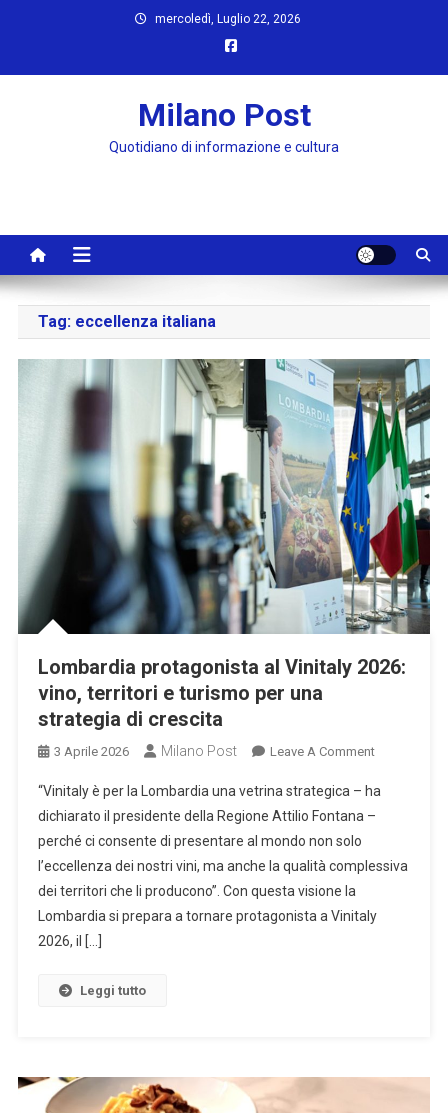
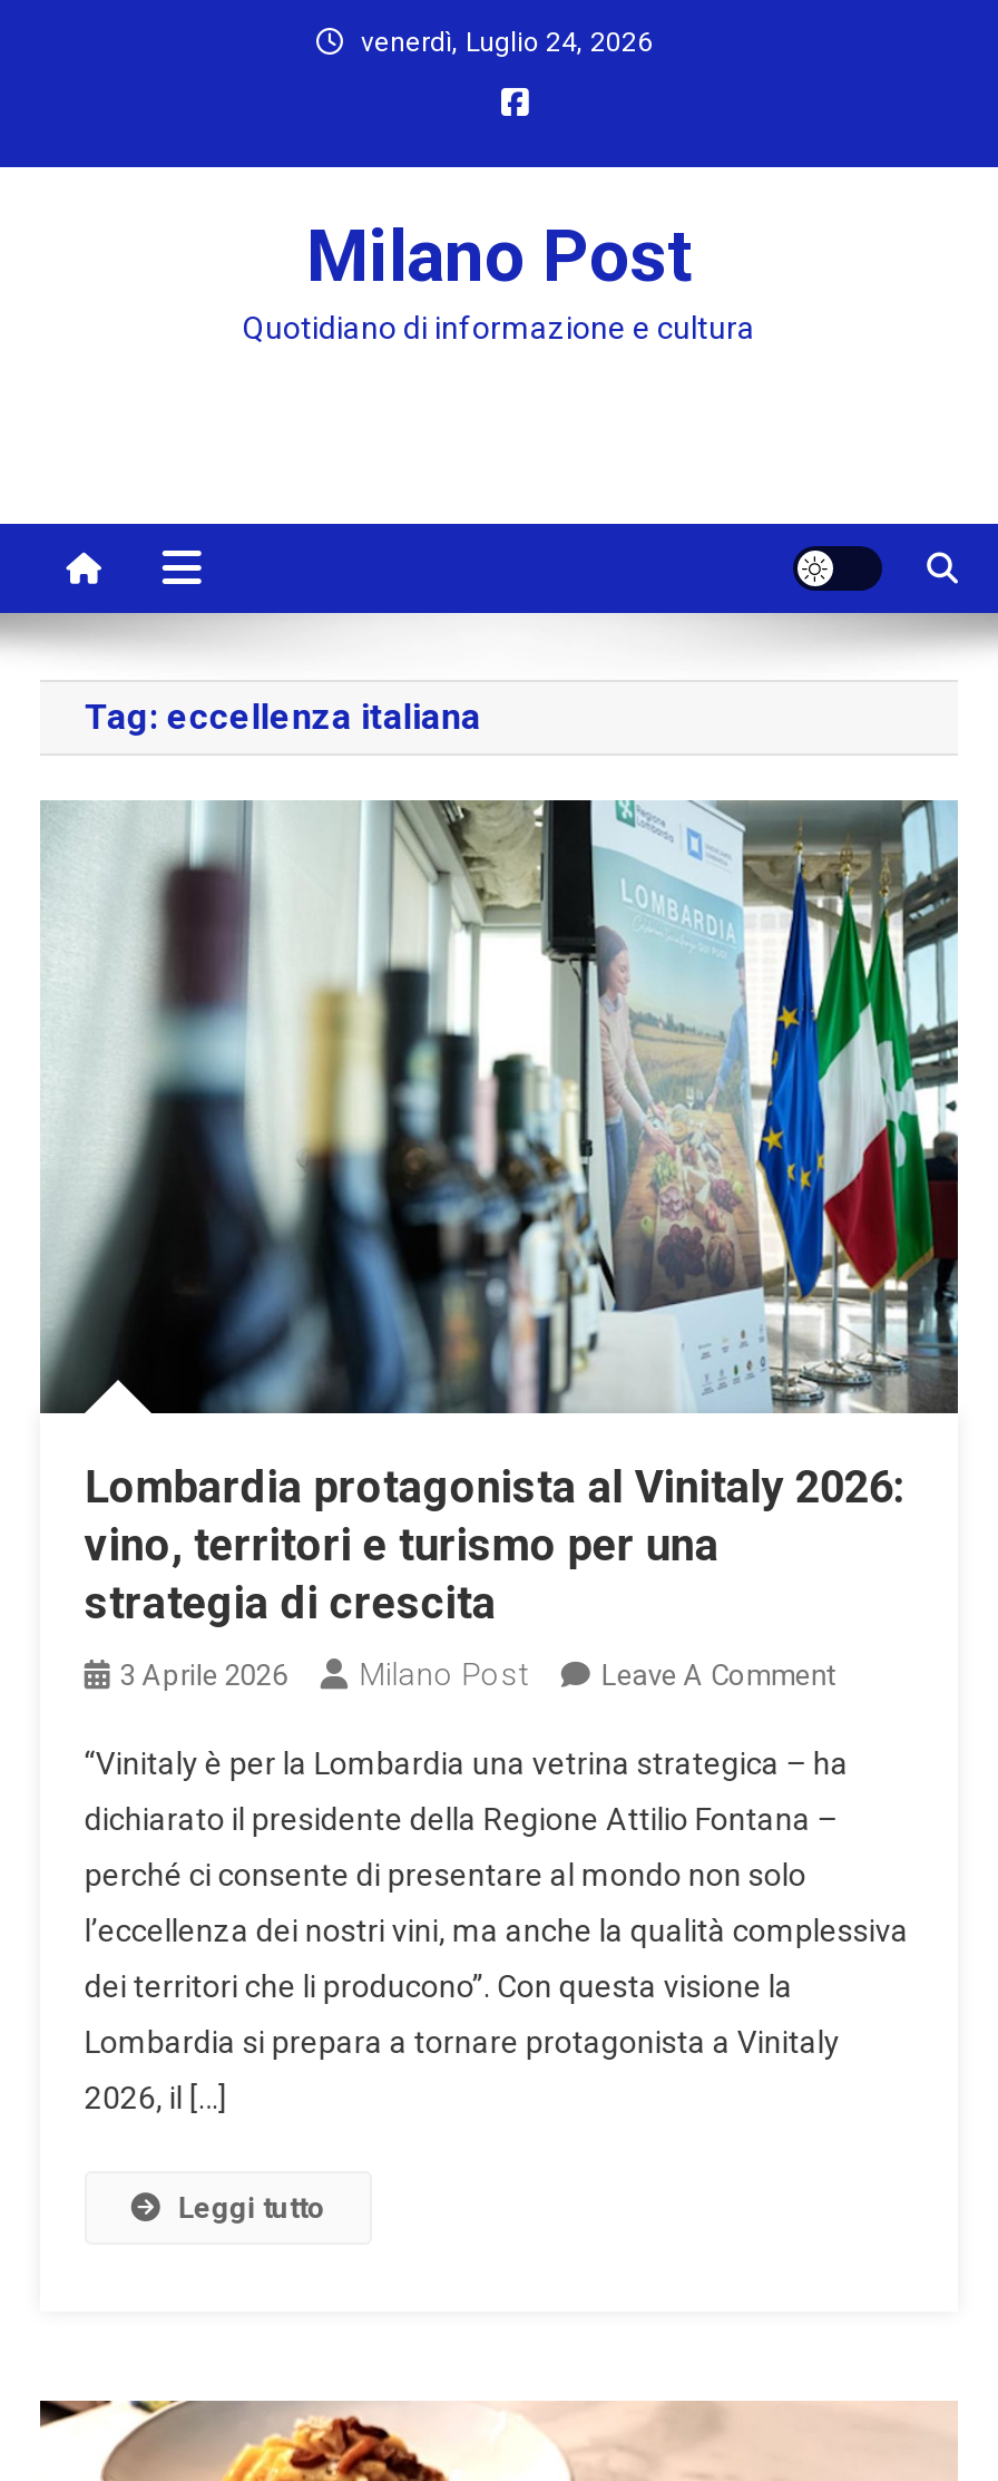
- mercoledì, Luglio 22, 2026
+ venerdì, Luglio 24, 2026
